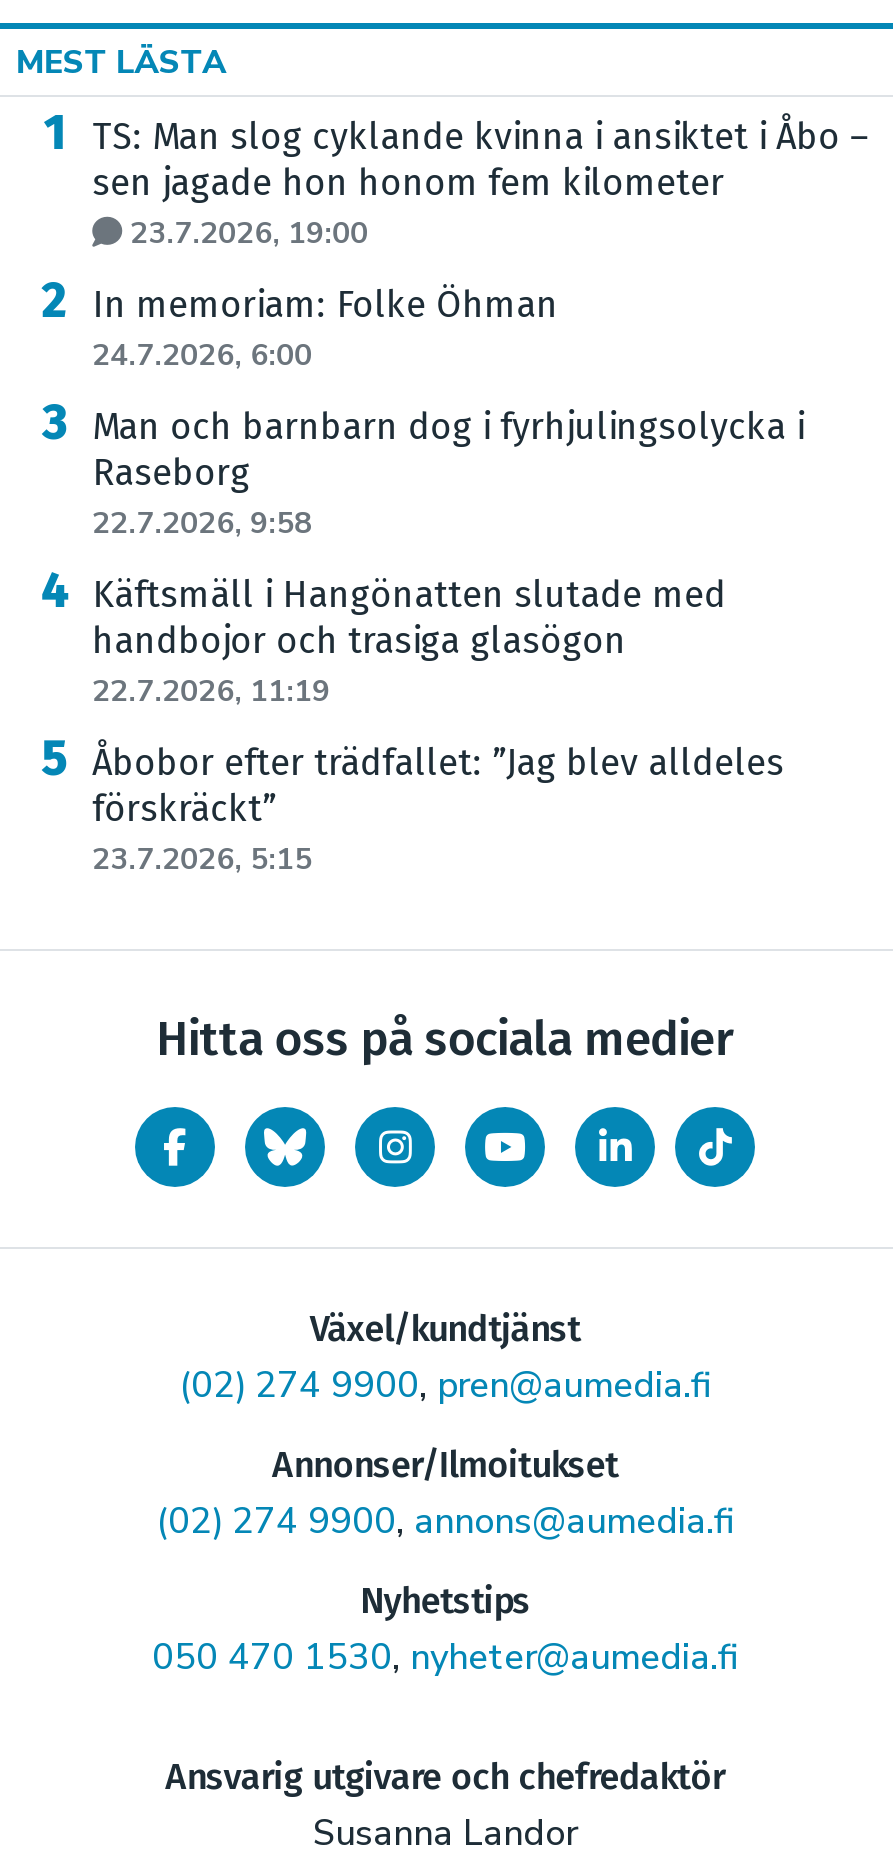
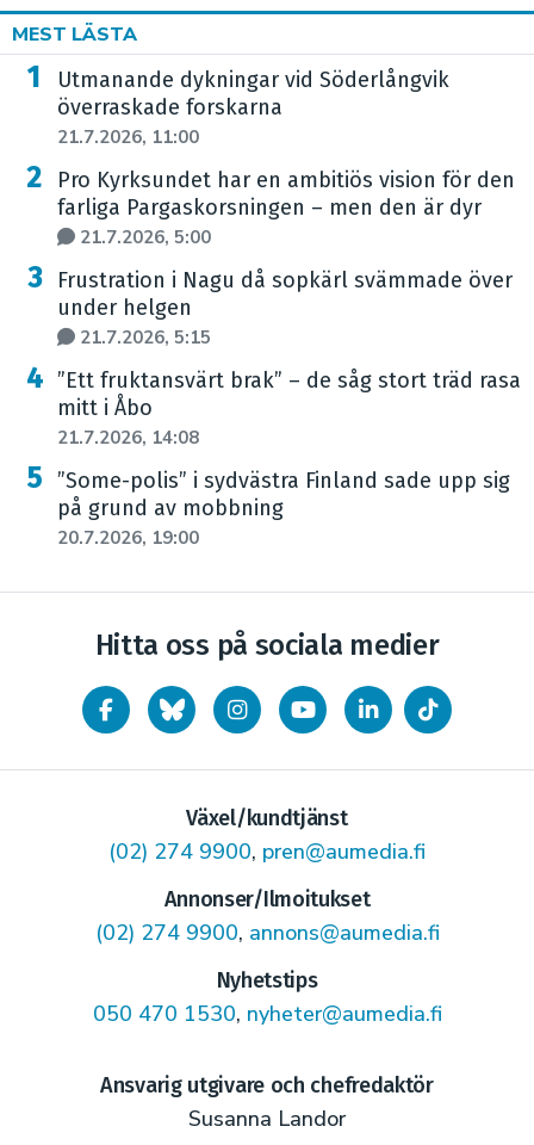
- TS: Man slog cyklande kvinna i ansiktet i Åbo –
- sen jagade hon honom fem kilometer
- 23.7.2026, 19:00
+ Utmanande dykningar vid Söderlångvik
+ överraskade forskarna
+ 21.7.2026, 11:00

- In memoriam: Folke Öhman
- 24.7.2026, 6:00
+ Pro Kyrksundet har en ambitiös vision för den
+ farliga Pargaskorsningen – men den är dyr
+ 21.7.2026, 5:00

- Man och barnbarn dog i fyrhjulingsolycka i
- Raseborg
- 22.7.2026, 9:58
+ Frustration i Nagu då sopkärl svämmade över
+ under helgen
+ 21.7.2026, 5:15

- Käftsmäll i Hangönatten slutade med
- handbojor och trasiga glasögon
- 22.7.2026, 11:19
+ ”Ett fruktansvärt brak” – de såg stort träd rasa
+ mitt i Åbo
+ 21.7.2026, 14:08

- Åbobor efter trädfallet: ”Jag blev alldeles
- förskräckt”
- 23.7.2026, 5:15
+ ”Some-polis” i sydvästra Finland sade upp sig
+ på grund av mobbning
+ 20.7.2026, 19:00
